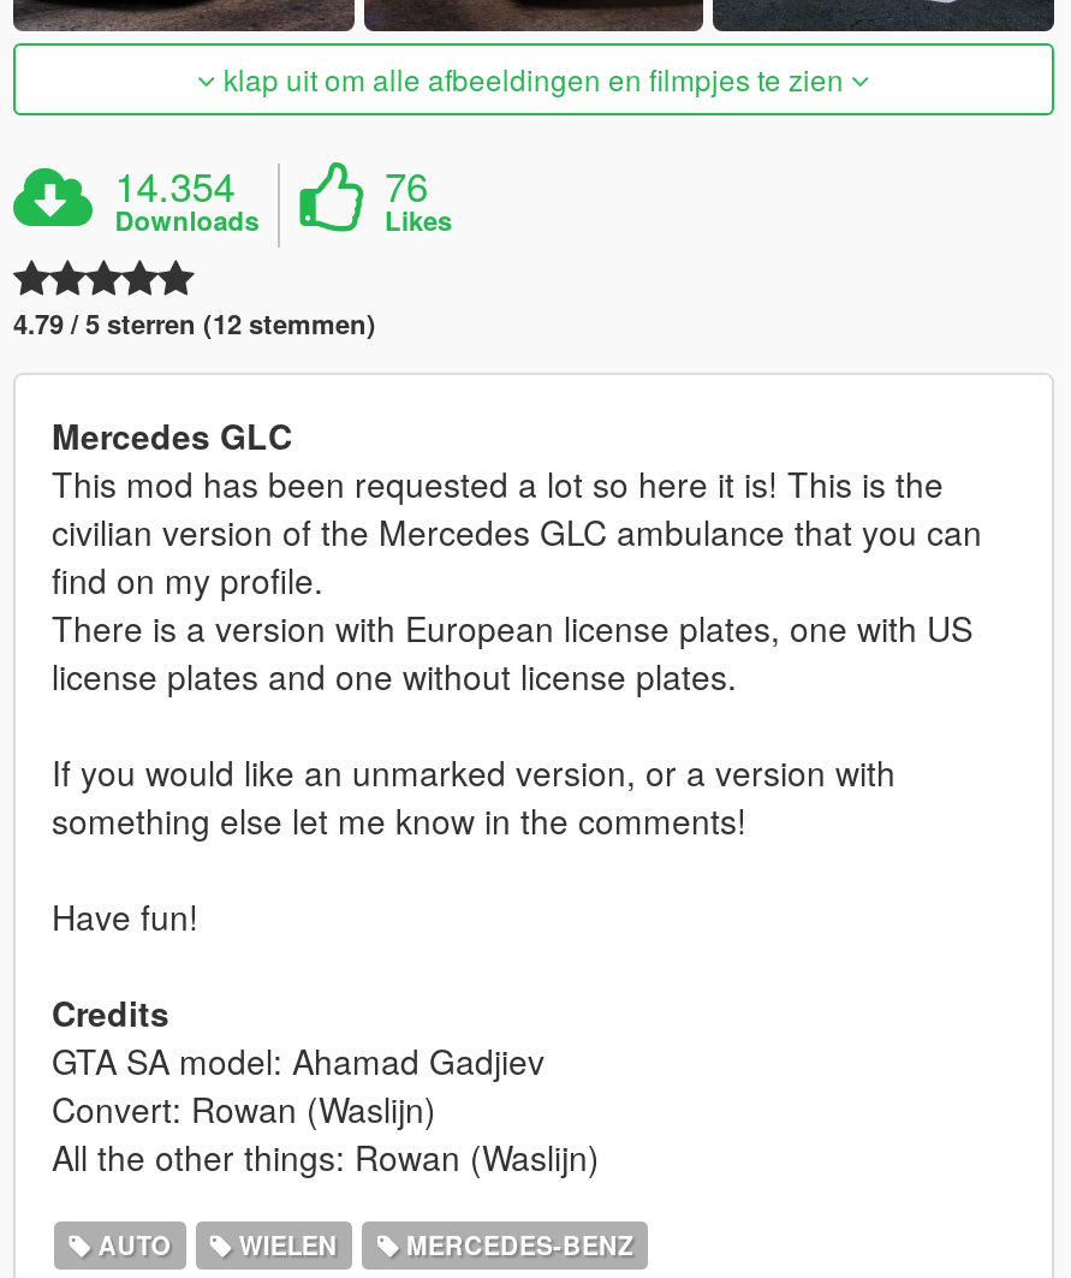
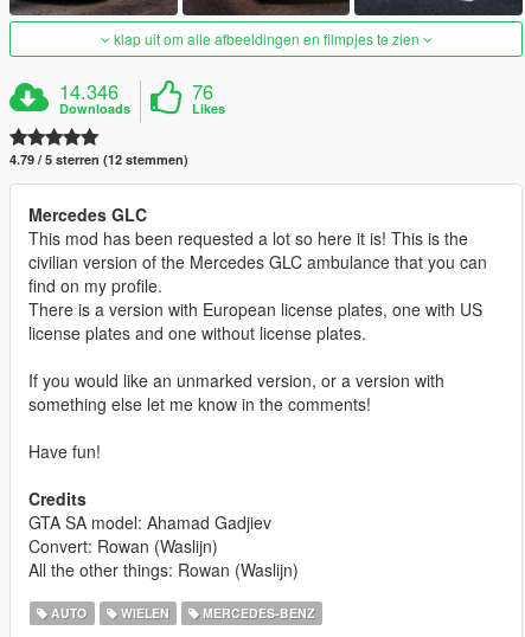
- 14.354
+ 14.346
